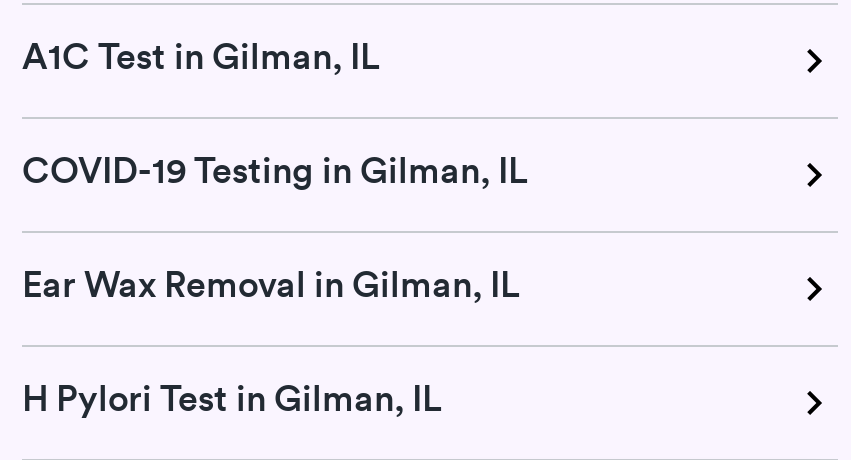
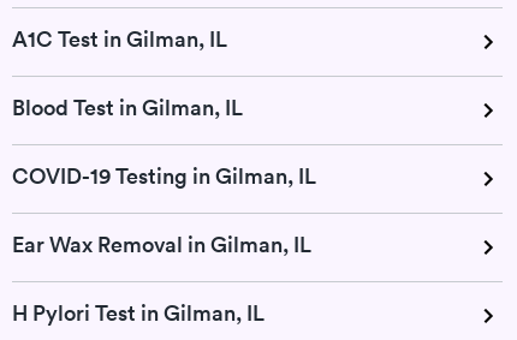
+ Blood Test in Gilman, IL
